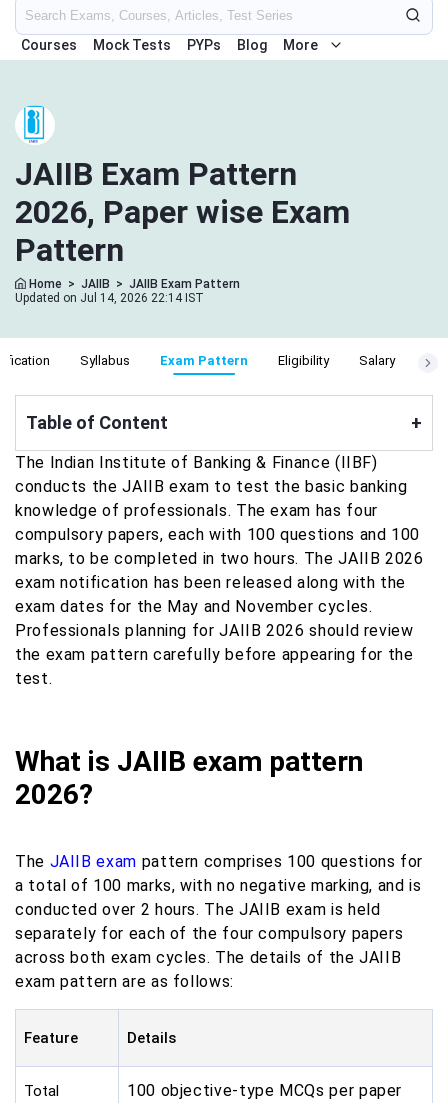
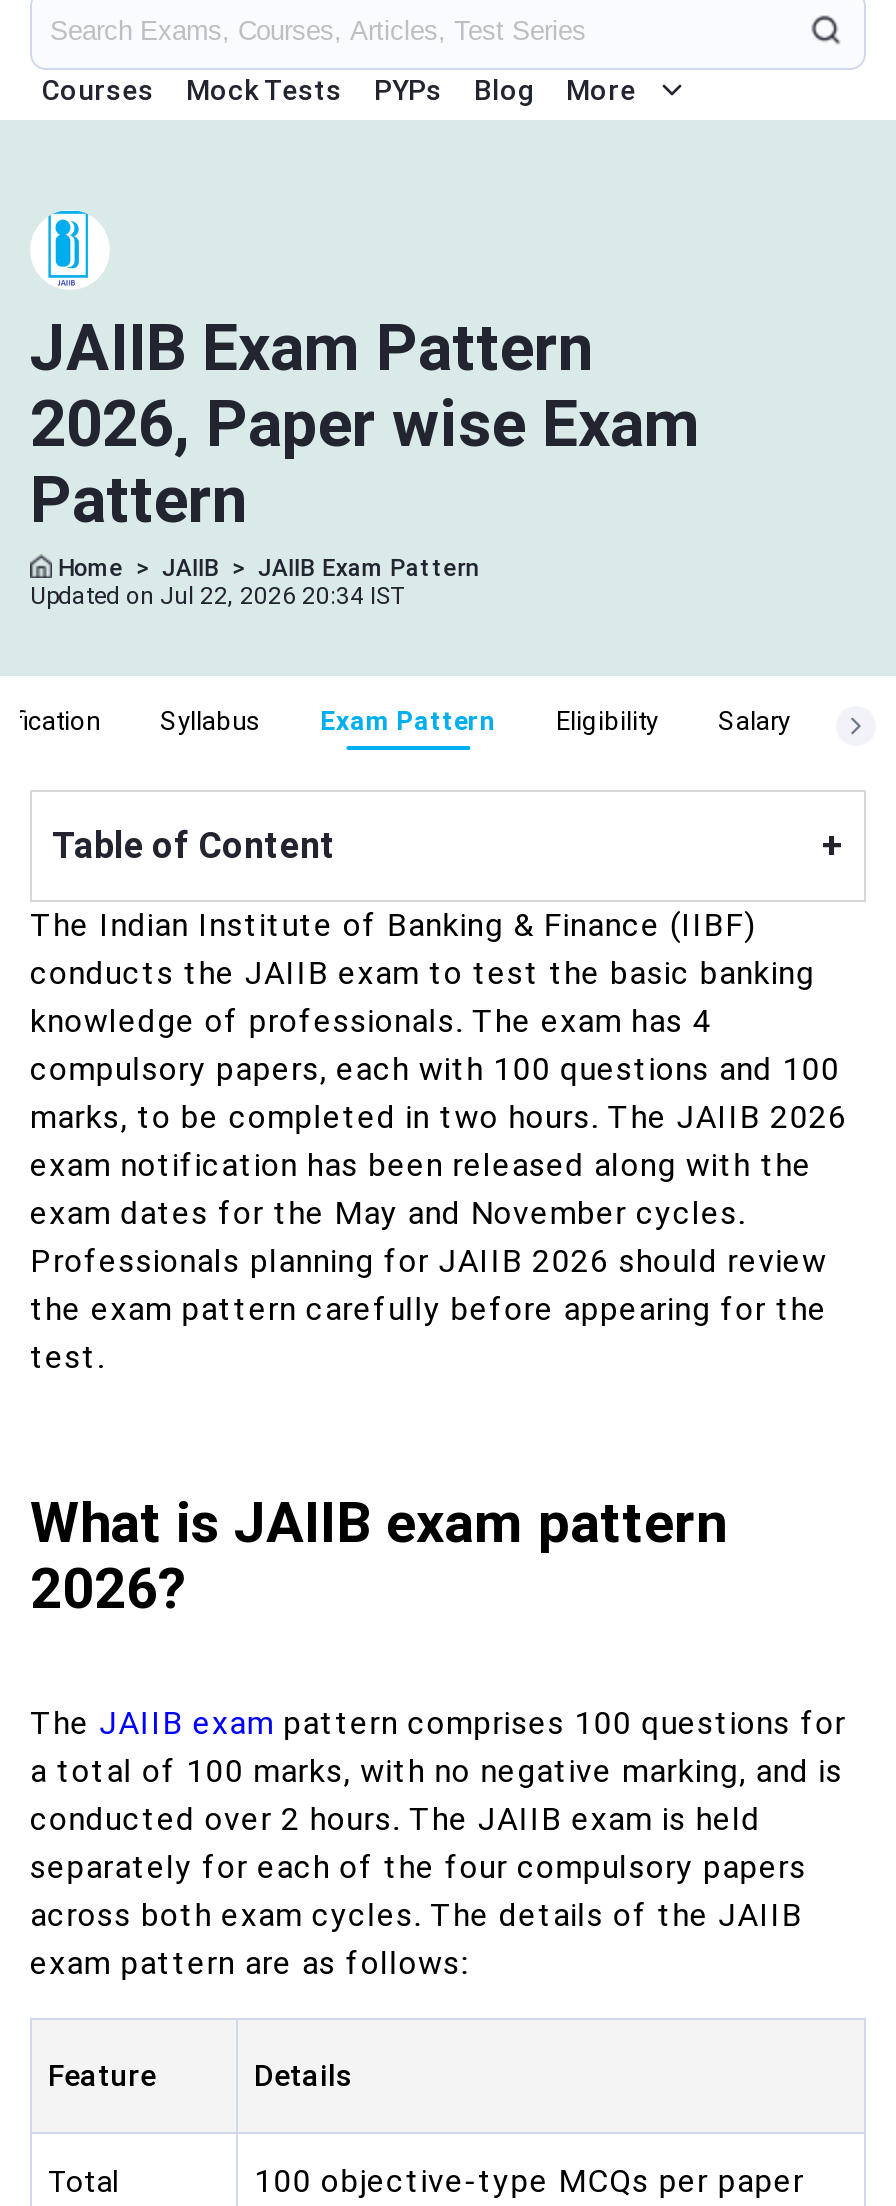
- Updated on Jul 14, 2026 22:14 IST
+ Updated on Jul 22, 2026 20:34 IST

- knowledge of professionals. The exam has four
+ knowledge of professionals. The exam has 4
